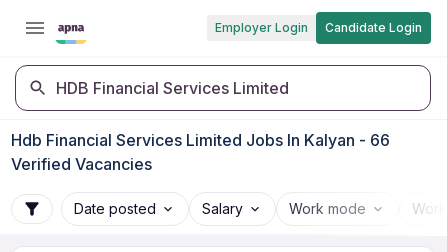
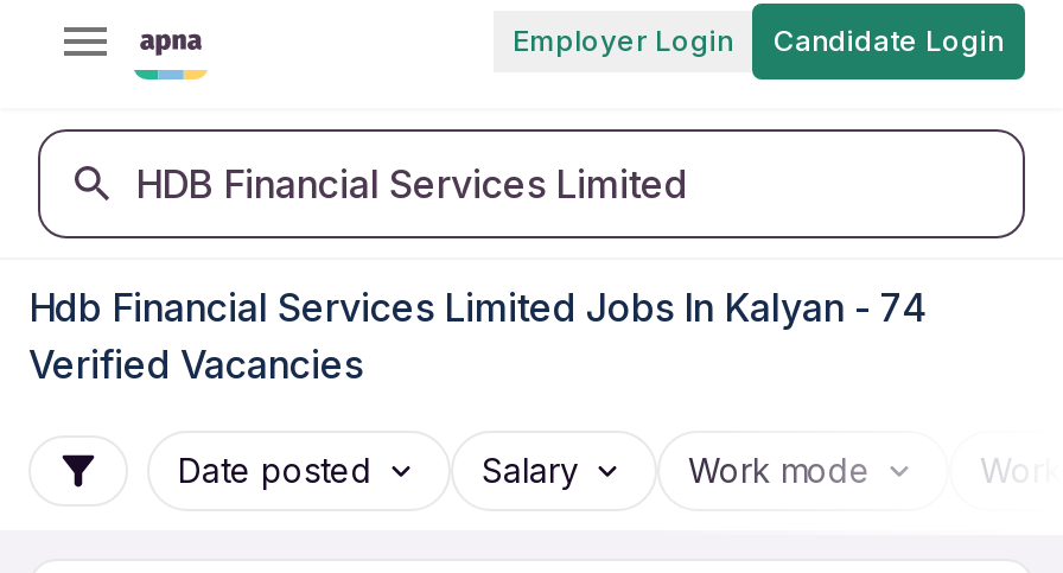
- Hdb Financial Services Limited Jobs In Kalyan - 66
+ Hdb Financial Services Limited Jobs In Kalyan - 74
